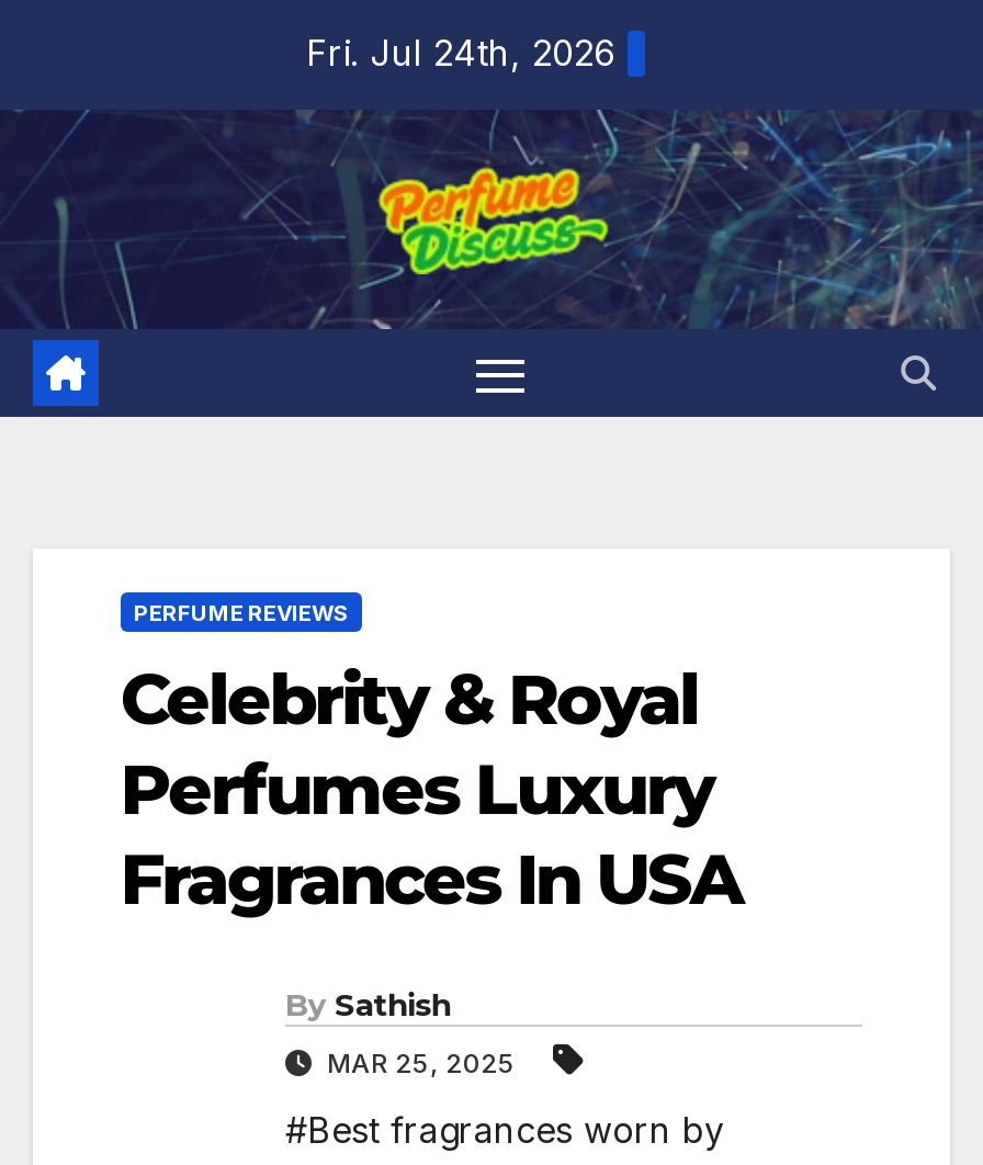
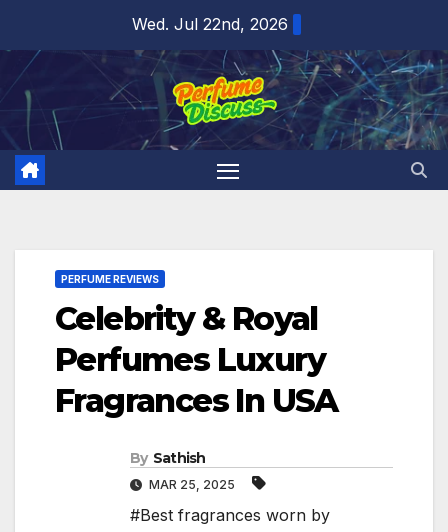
- Fri. Jul 24th, 2026
+ Wed. Jul 22nd, 2026
